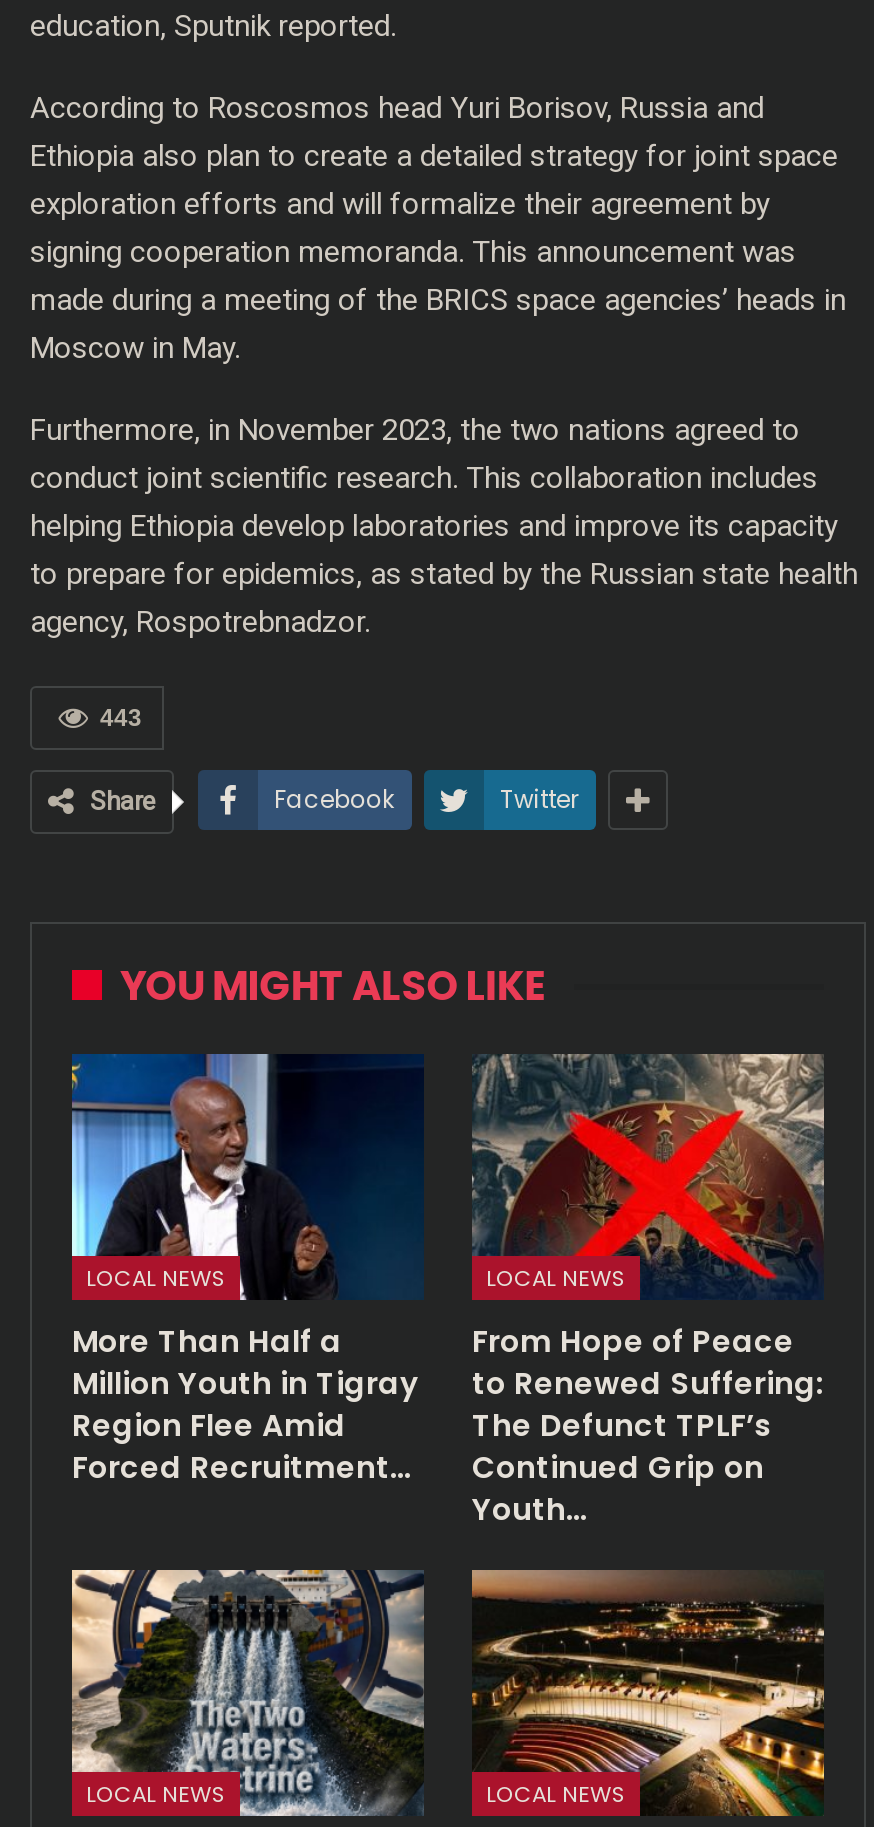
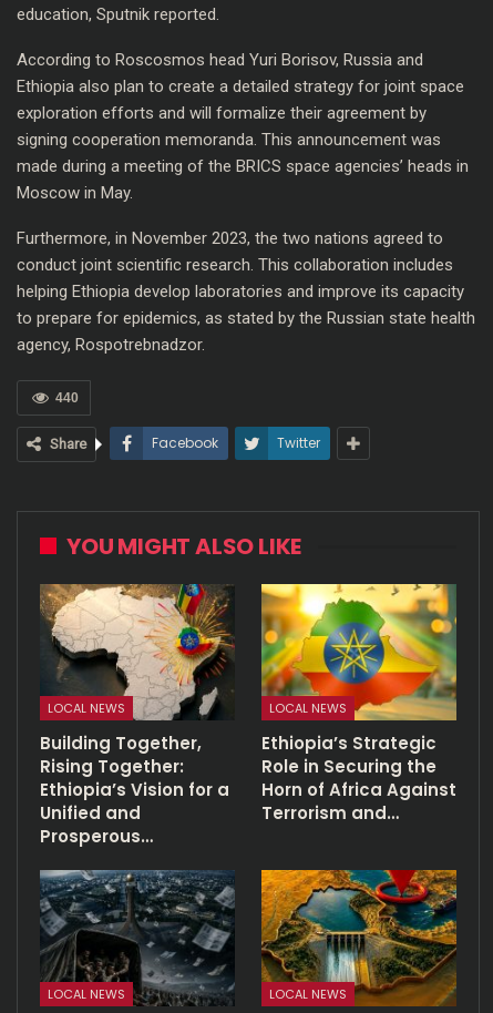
- 443
+ 440

- [image]
- More Than Half a
- Million Youth in Tigray
- Region Flee Amid
- Forced Recruitment…
+ [image]
+ Building Together,
+ Rising Together:
+ Ethiopia’s Vision for a
+ Unified and
+ Prosperous…

- [image]
- From Hope of Peace
- to Renewed Suffering:
- The Defunct TPLF’s
- Continued Grip on
- Youth…
+ [image]
+ Ethiopia’s Strategic
+ Role in Securing the
+ Horn of Africa Against
+ Terrorism and…

- [image]
+ [image]

- [image]
+ [image]
